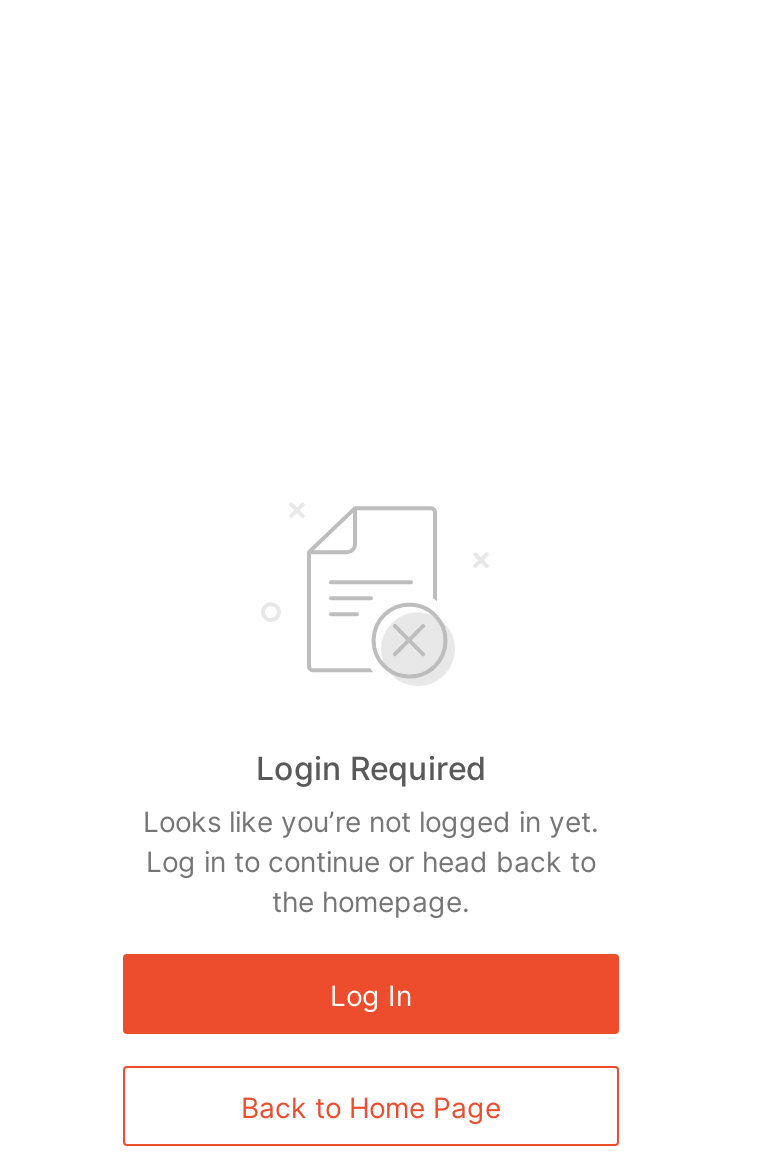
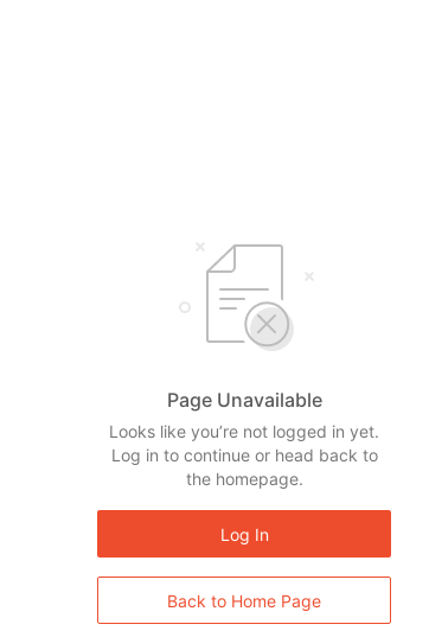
- Login Required
+ Page Unavailable
